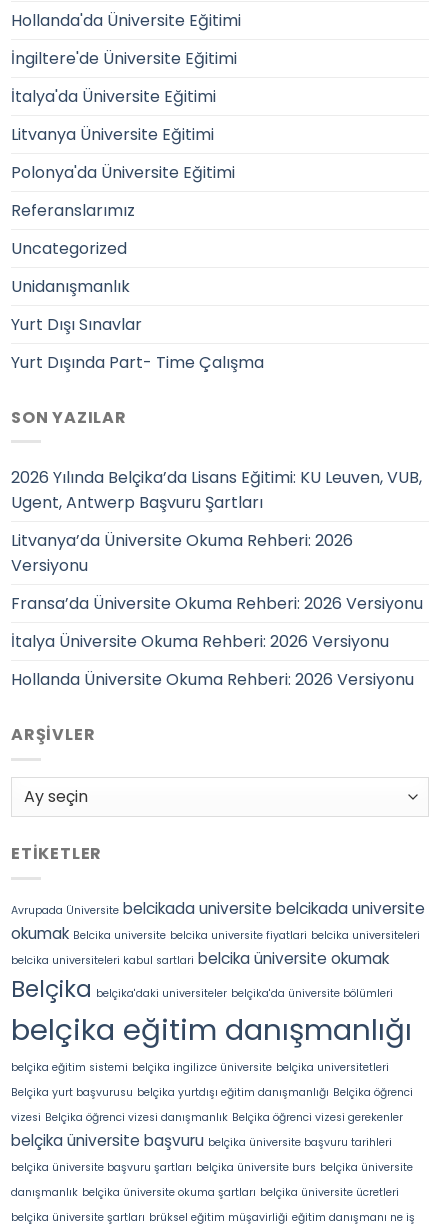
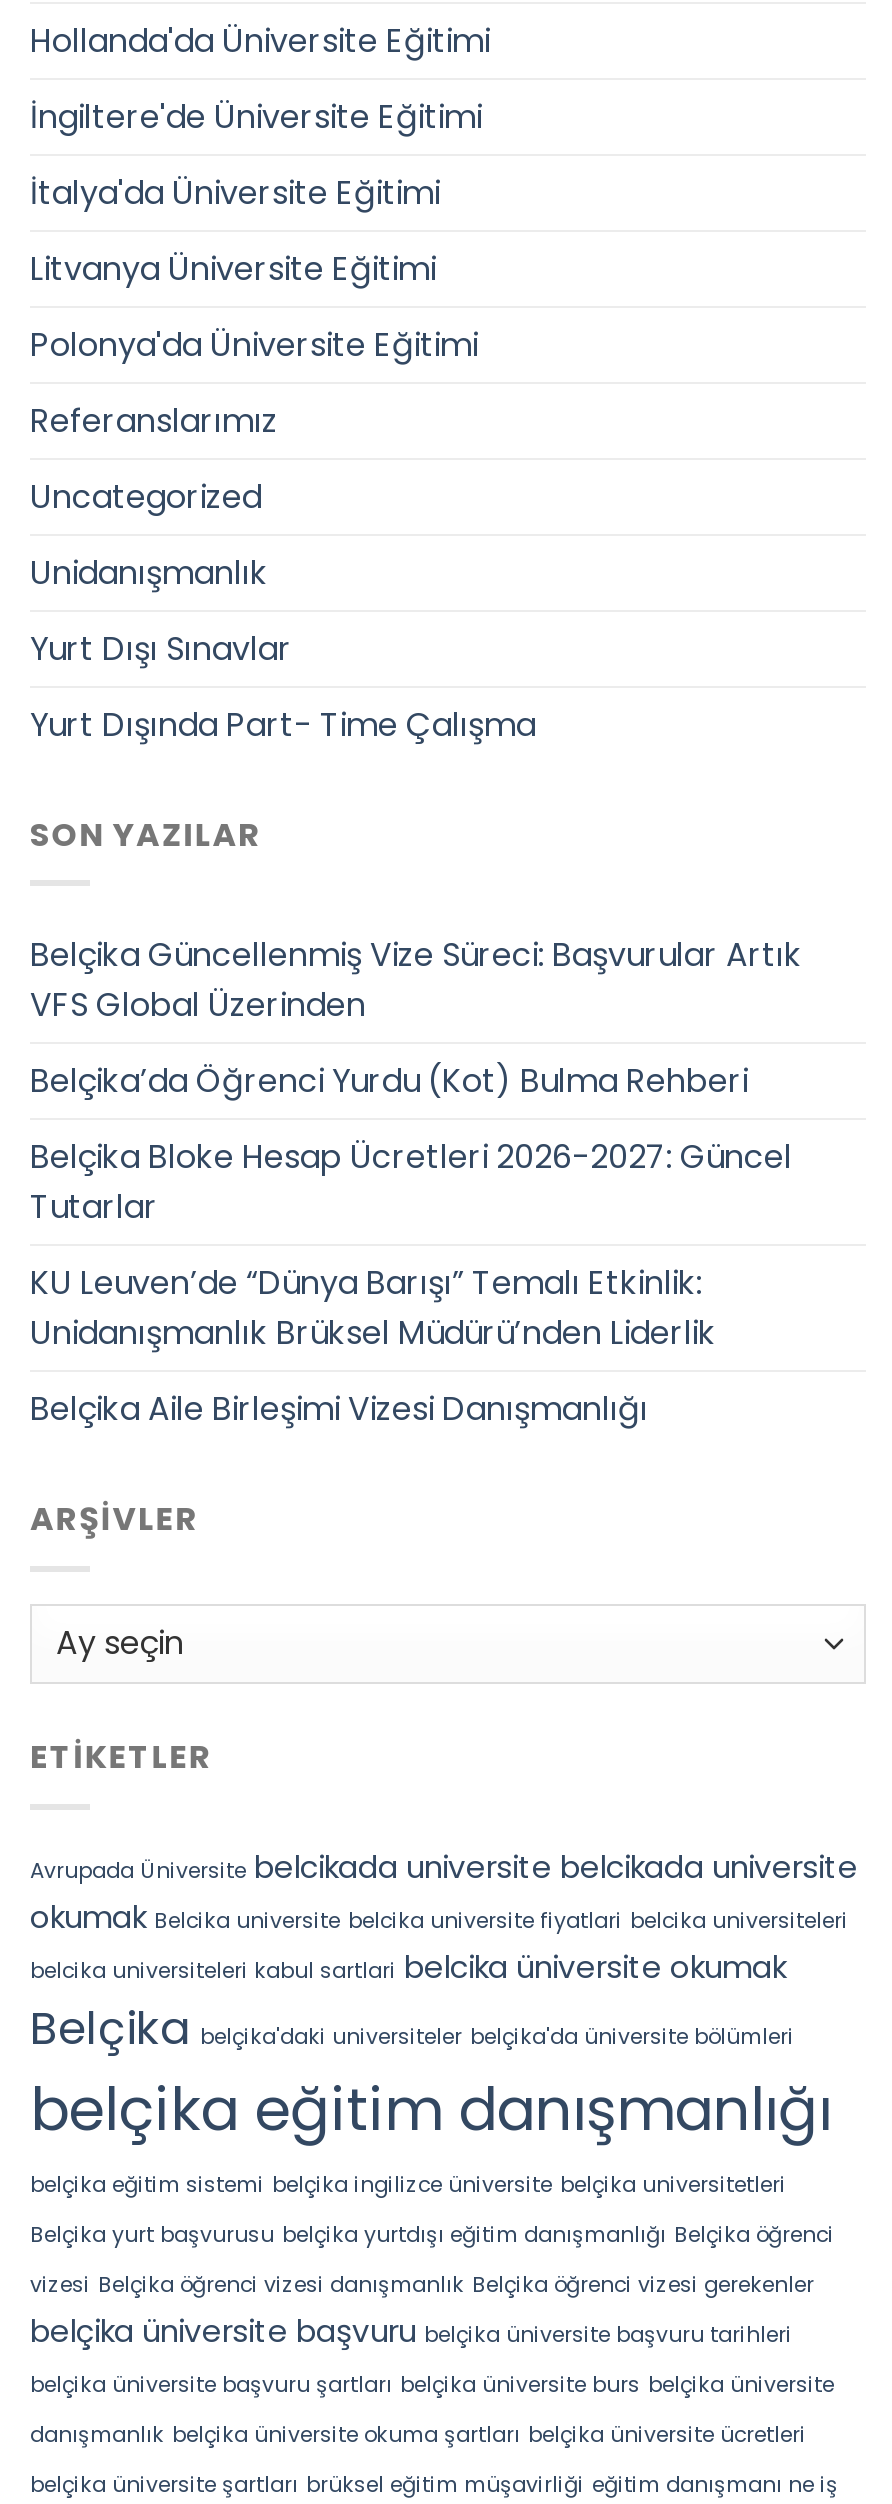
- 2026 Yılında Belçika’da Lisans Eğitimi: KU Leuven, VUB,
- Ugent, Antwerp Başvuru Şartları
+ Belçika Güncellenmiş Vize Süreci: Başvurular Artık
+ VFS Global Üzerinden

- Litvanya’da Üniversite Okuma Rehberi: 2026
- Versiyonu
+ Belçika’da Öğrenci Yurdu (Kot) Bulma Rehberi

- Fransa’da Üniversite Okuma Rehberi: 2026 Versiyonu
+ Belçika Bloke Hesap Ücretleri 2026-2027: Güncel
+ Tutarlar

- İtalya Üniversite Okuma Rehberi: 2026 Versiyonu
+ KU Leuven’de “Dünya Barışı” Temalı Etkinlik:
+ Unidanışmanlık Brüksel Müdürü’nden Liderlik

- Hollanda Üniversite Okuma Rehberi: 2026 Versiyonu
+ Belçika Aile Birleşimi Vizesi Danışmanlığı
